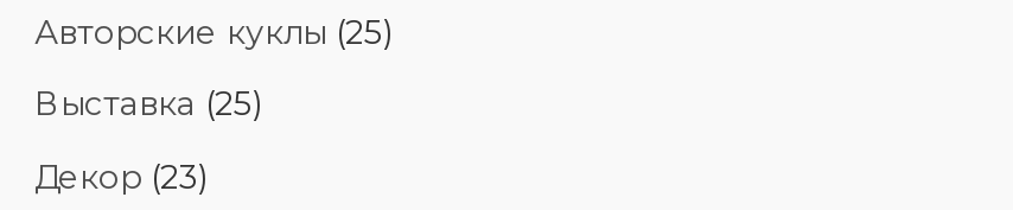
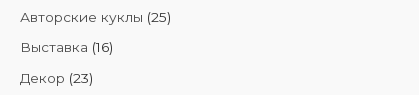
- Выставка (25)
+ Выставка (16)
